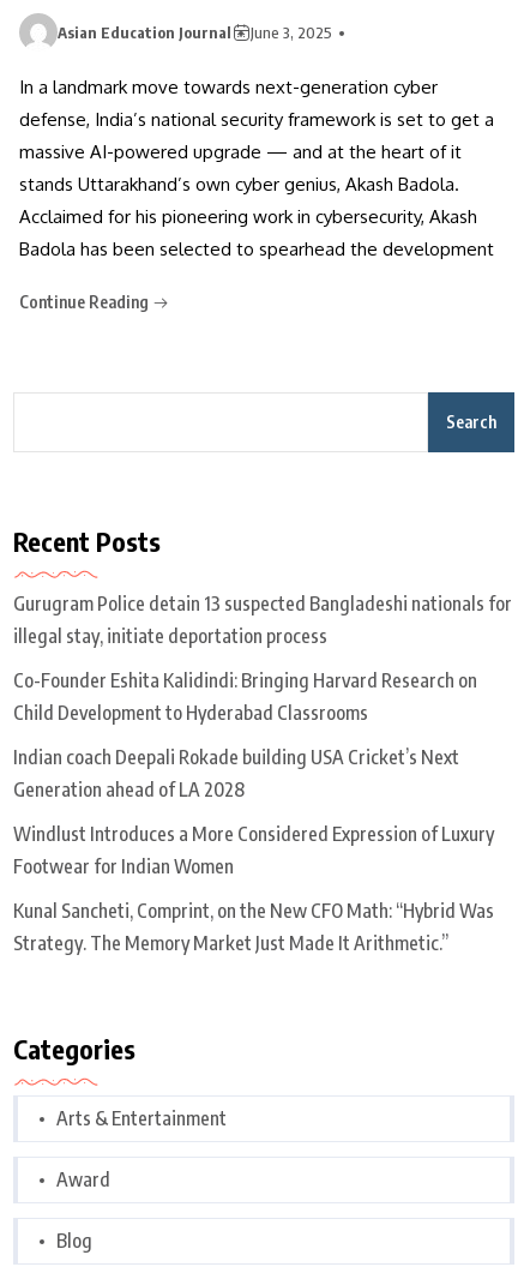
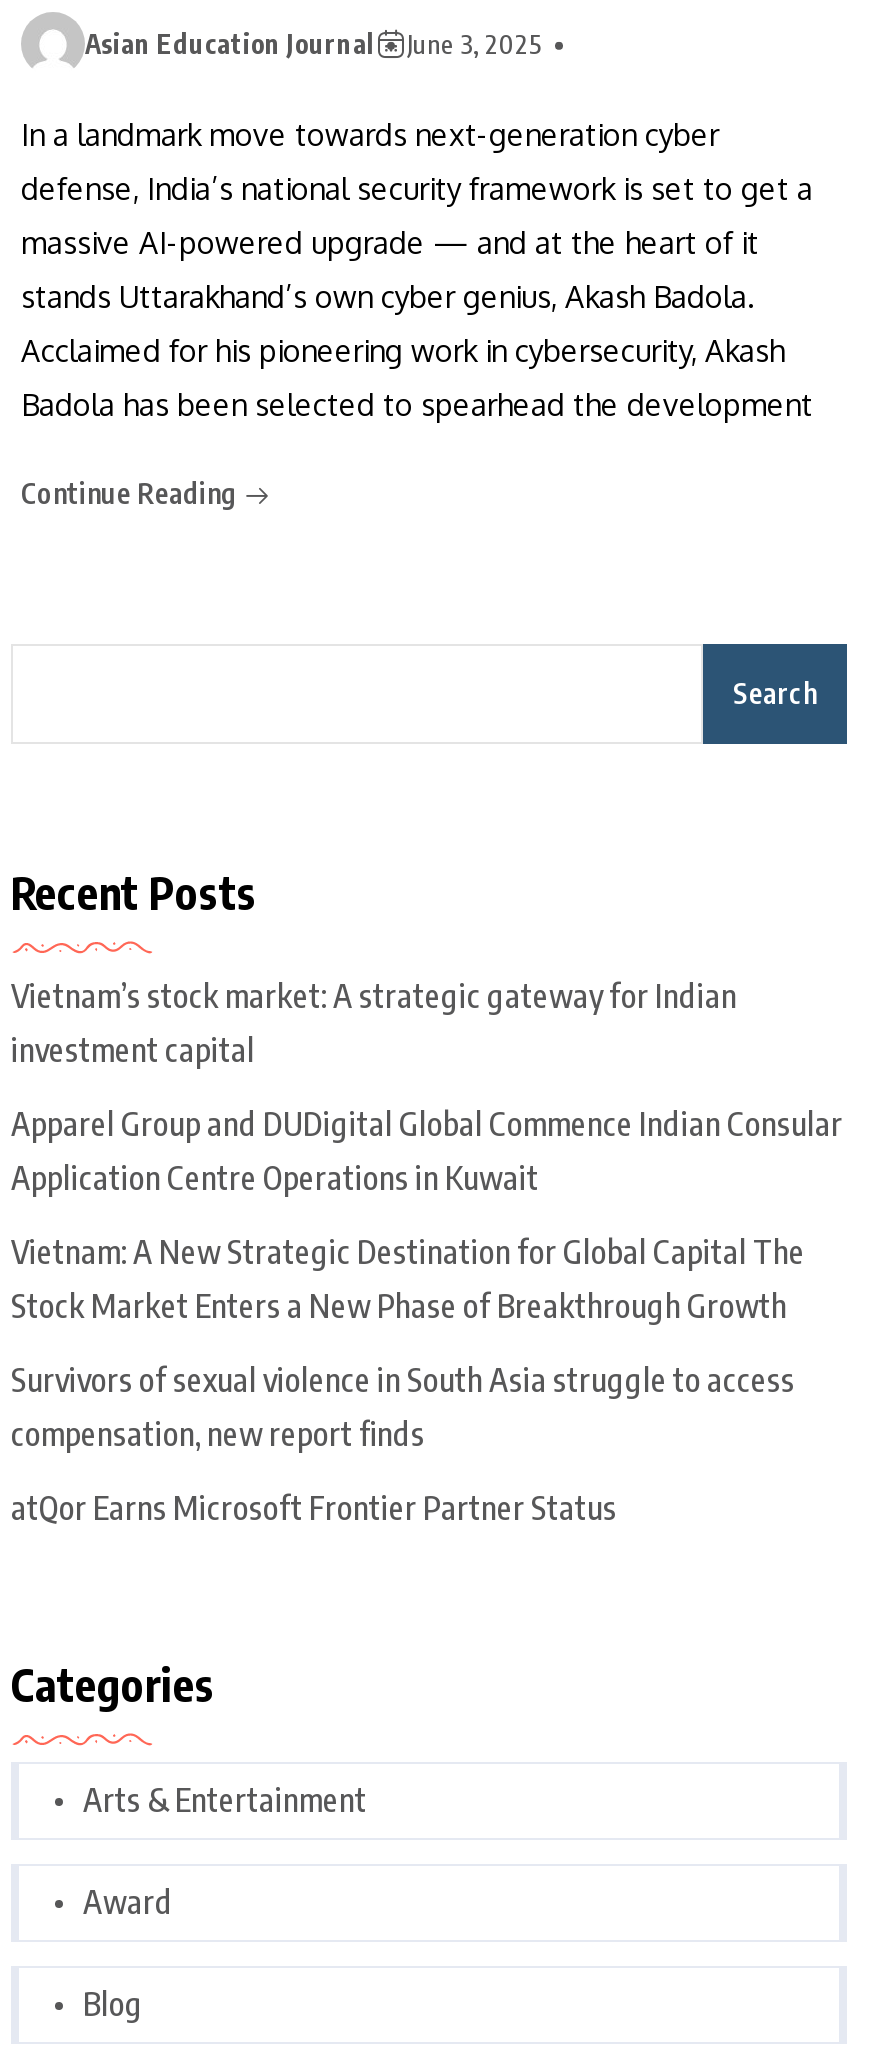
- Gurugram Police detain 13 suspected Bangladeshi nationals for
- illegal stay, initiate deportation process
+ Vietnam’s stock market: A strategic gateway for Indian
+ investment capital

- Co-Founder Eshita Kalidindi: Bringing Harvard Research on
- Child Development to Hyderabad Classrooms
+ Apparel Group and DUDigital Global Commence Indian Consular
+ Application Centre Operations in Kuwait

- Indian coach Deepali Rokade building USA Cricket’s Next
- Generation ahead of LA 2028
+ Vietnam: A New Strategic Destination for Global Capital The
+ Stock Market Enters a New Phase of Breakthrough Growth

- Windlust Introduces a More Considered Expression of Luxury
- Footwear for Indian Women
+ Survivors of sexual violence in South Asia struggle to access
+ compensation, new report finds

- Kunal Sancheti, Comprint, on the New CFO Math: “Hybrid Was
- Strategy. The Memory Market Just Made It Arithmetic.”
+ atQor Earns Microsoft Frontier Partner Status
